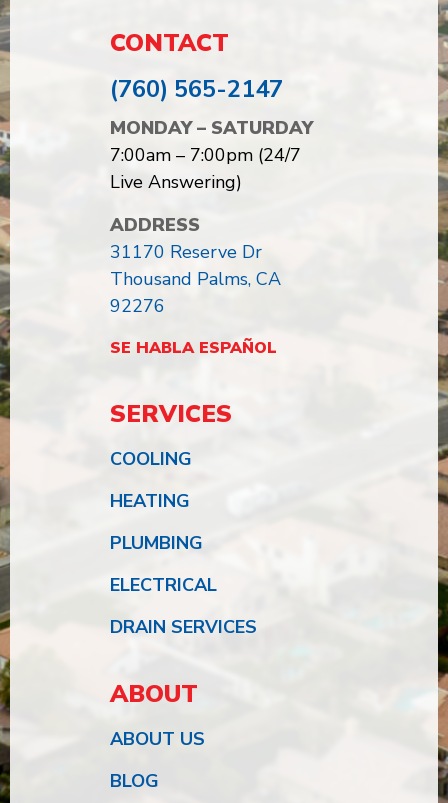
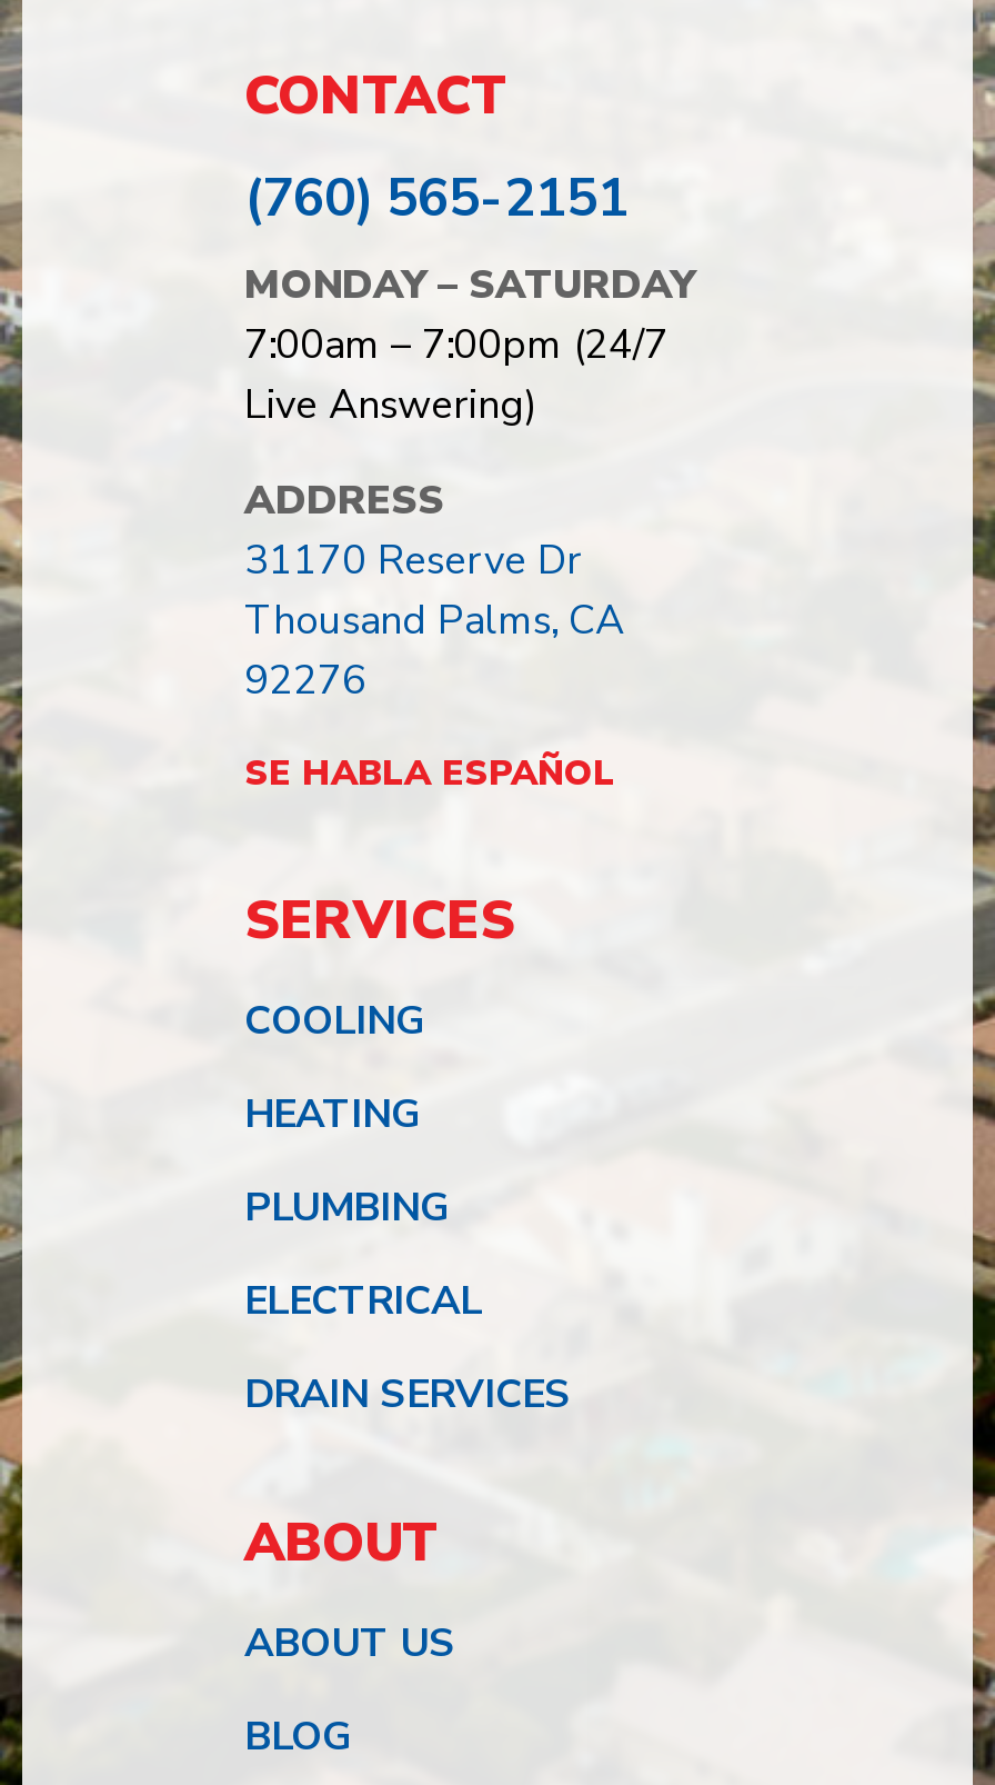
- (760) 565-2147
+ (760) 565-2151
